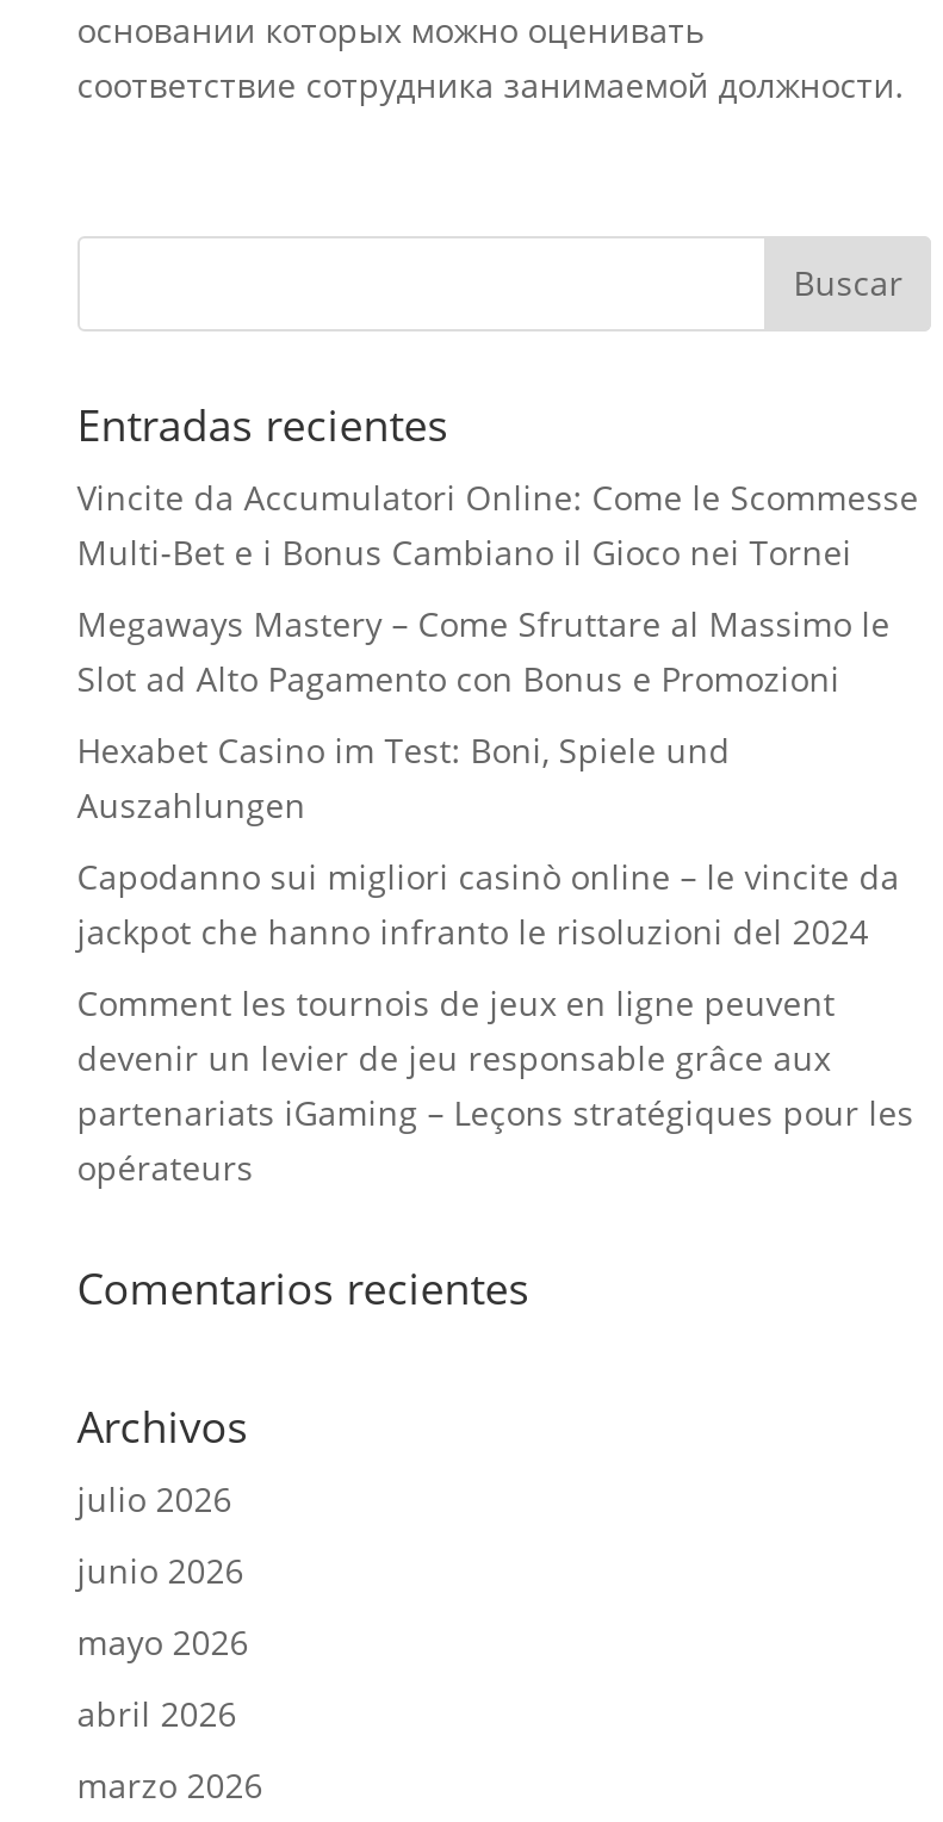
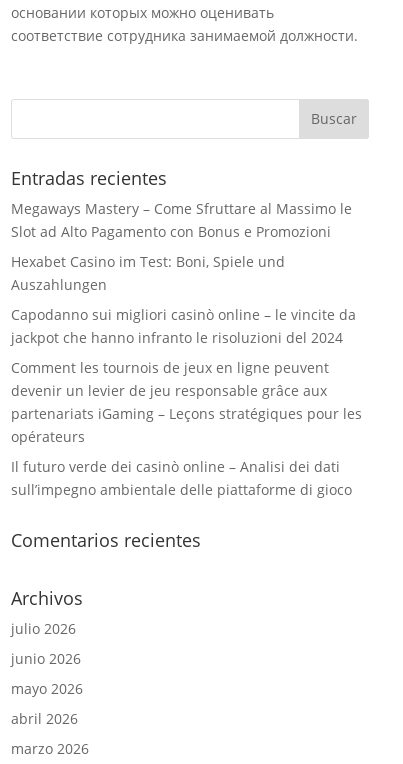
- Vincite da Accumulatori Online: Come le Scommesse
- Multi‑Bet e i Bonus Cambiano il Gioco nei Tornei

moved up: Megaways Mastery – Come Sfruttare al Massimo le | Slot ad Alto Pagamento con Bonus e Promozioni | Hexabet Casino im Test: Boni, Spiele und | ... | partenariats iGaming – Leçons stratégiques pour les | opérateurs

+ Il futuro verde dei casinò online – Analisi dei dati
+ sull’impegno ambientale delle piattaforme di gioco
